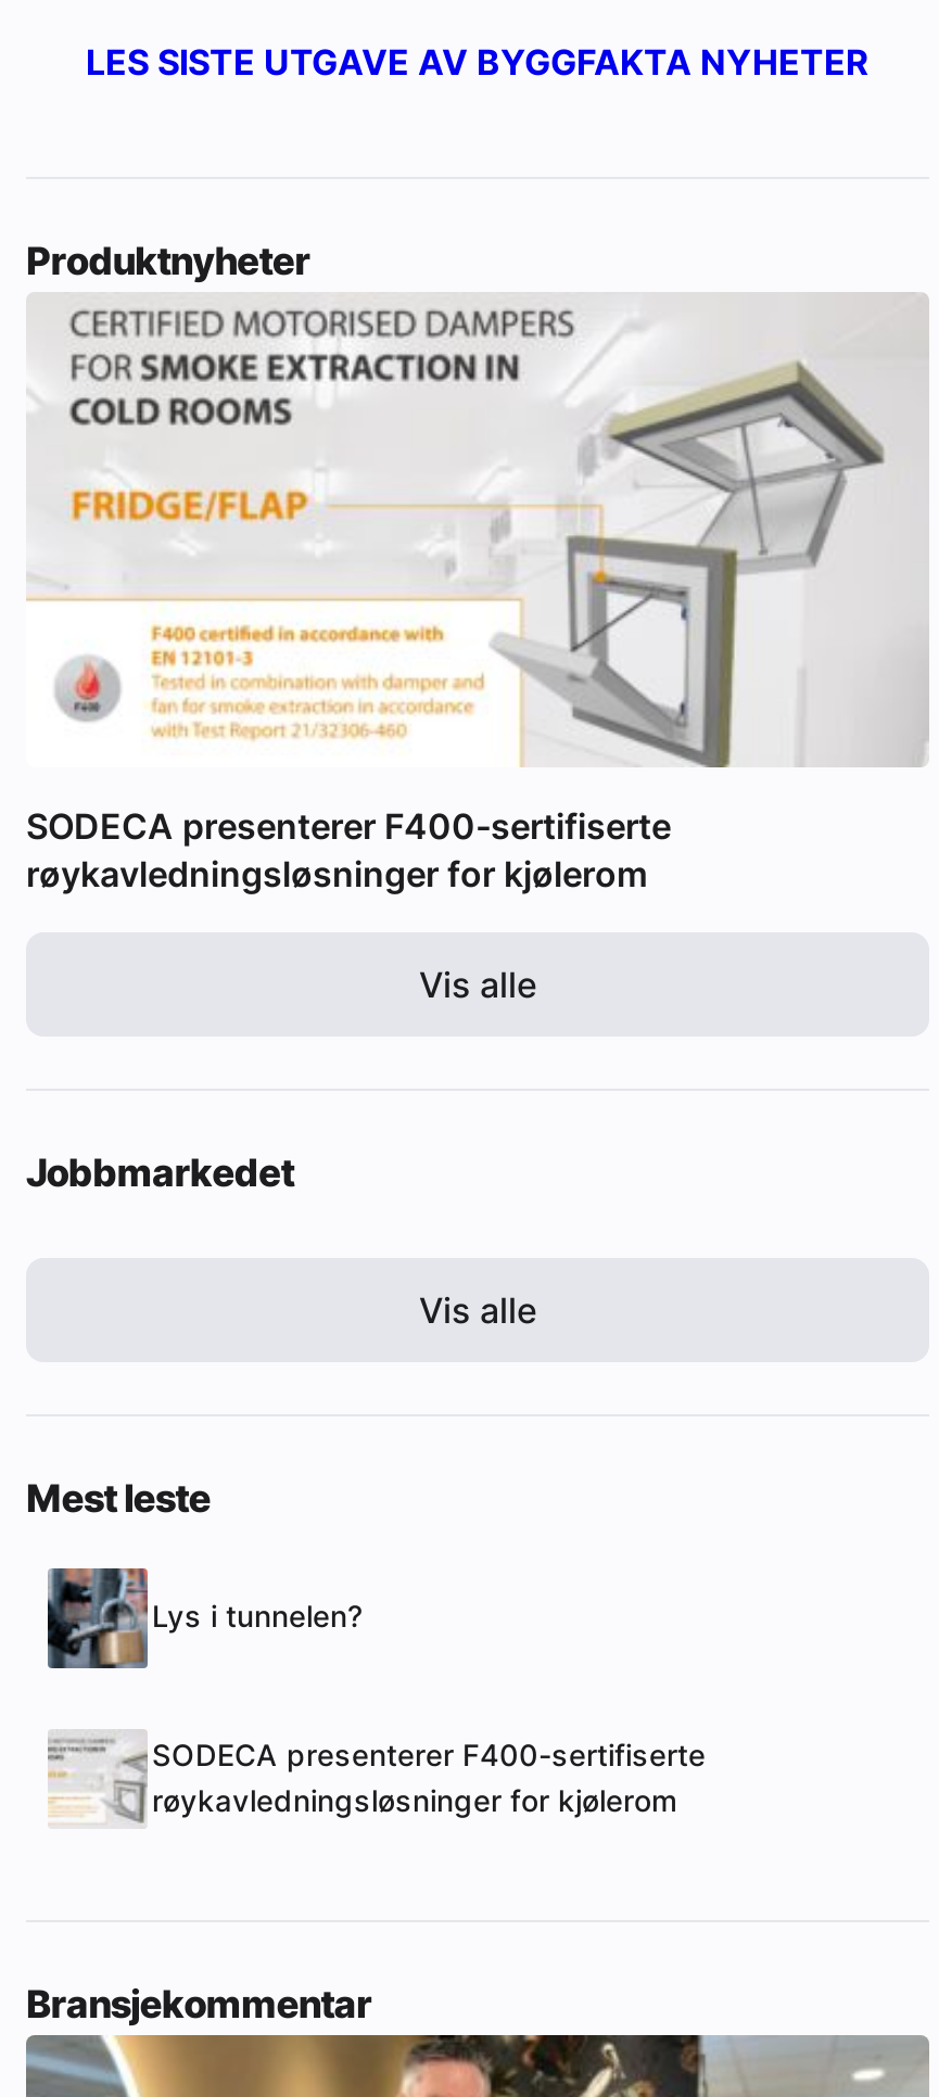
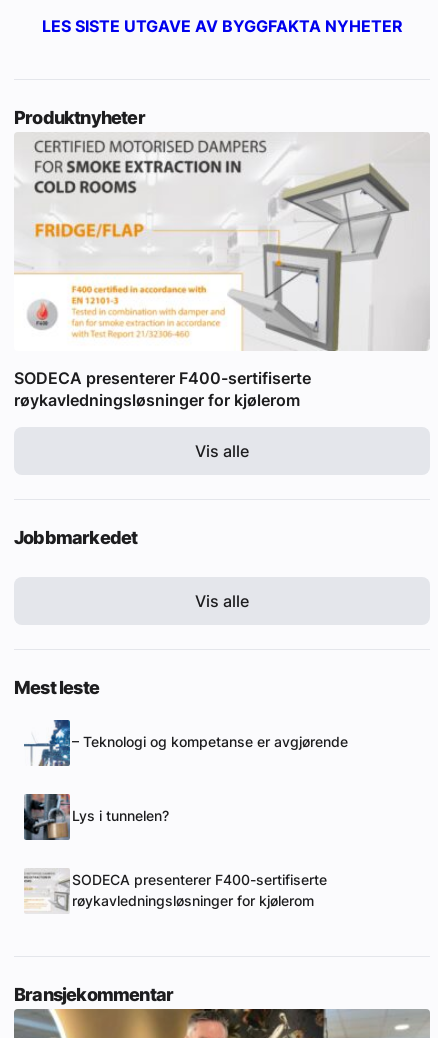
+ [image]
+ – Teknologi og kompetanse er avgjørende
